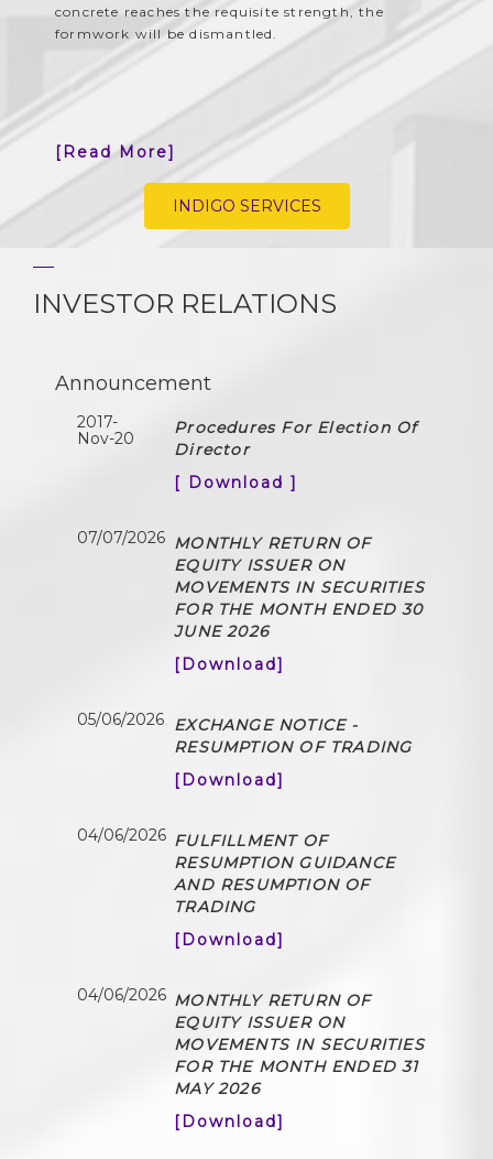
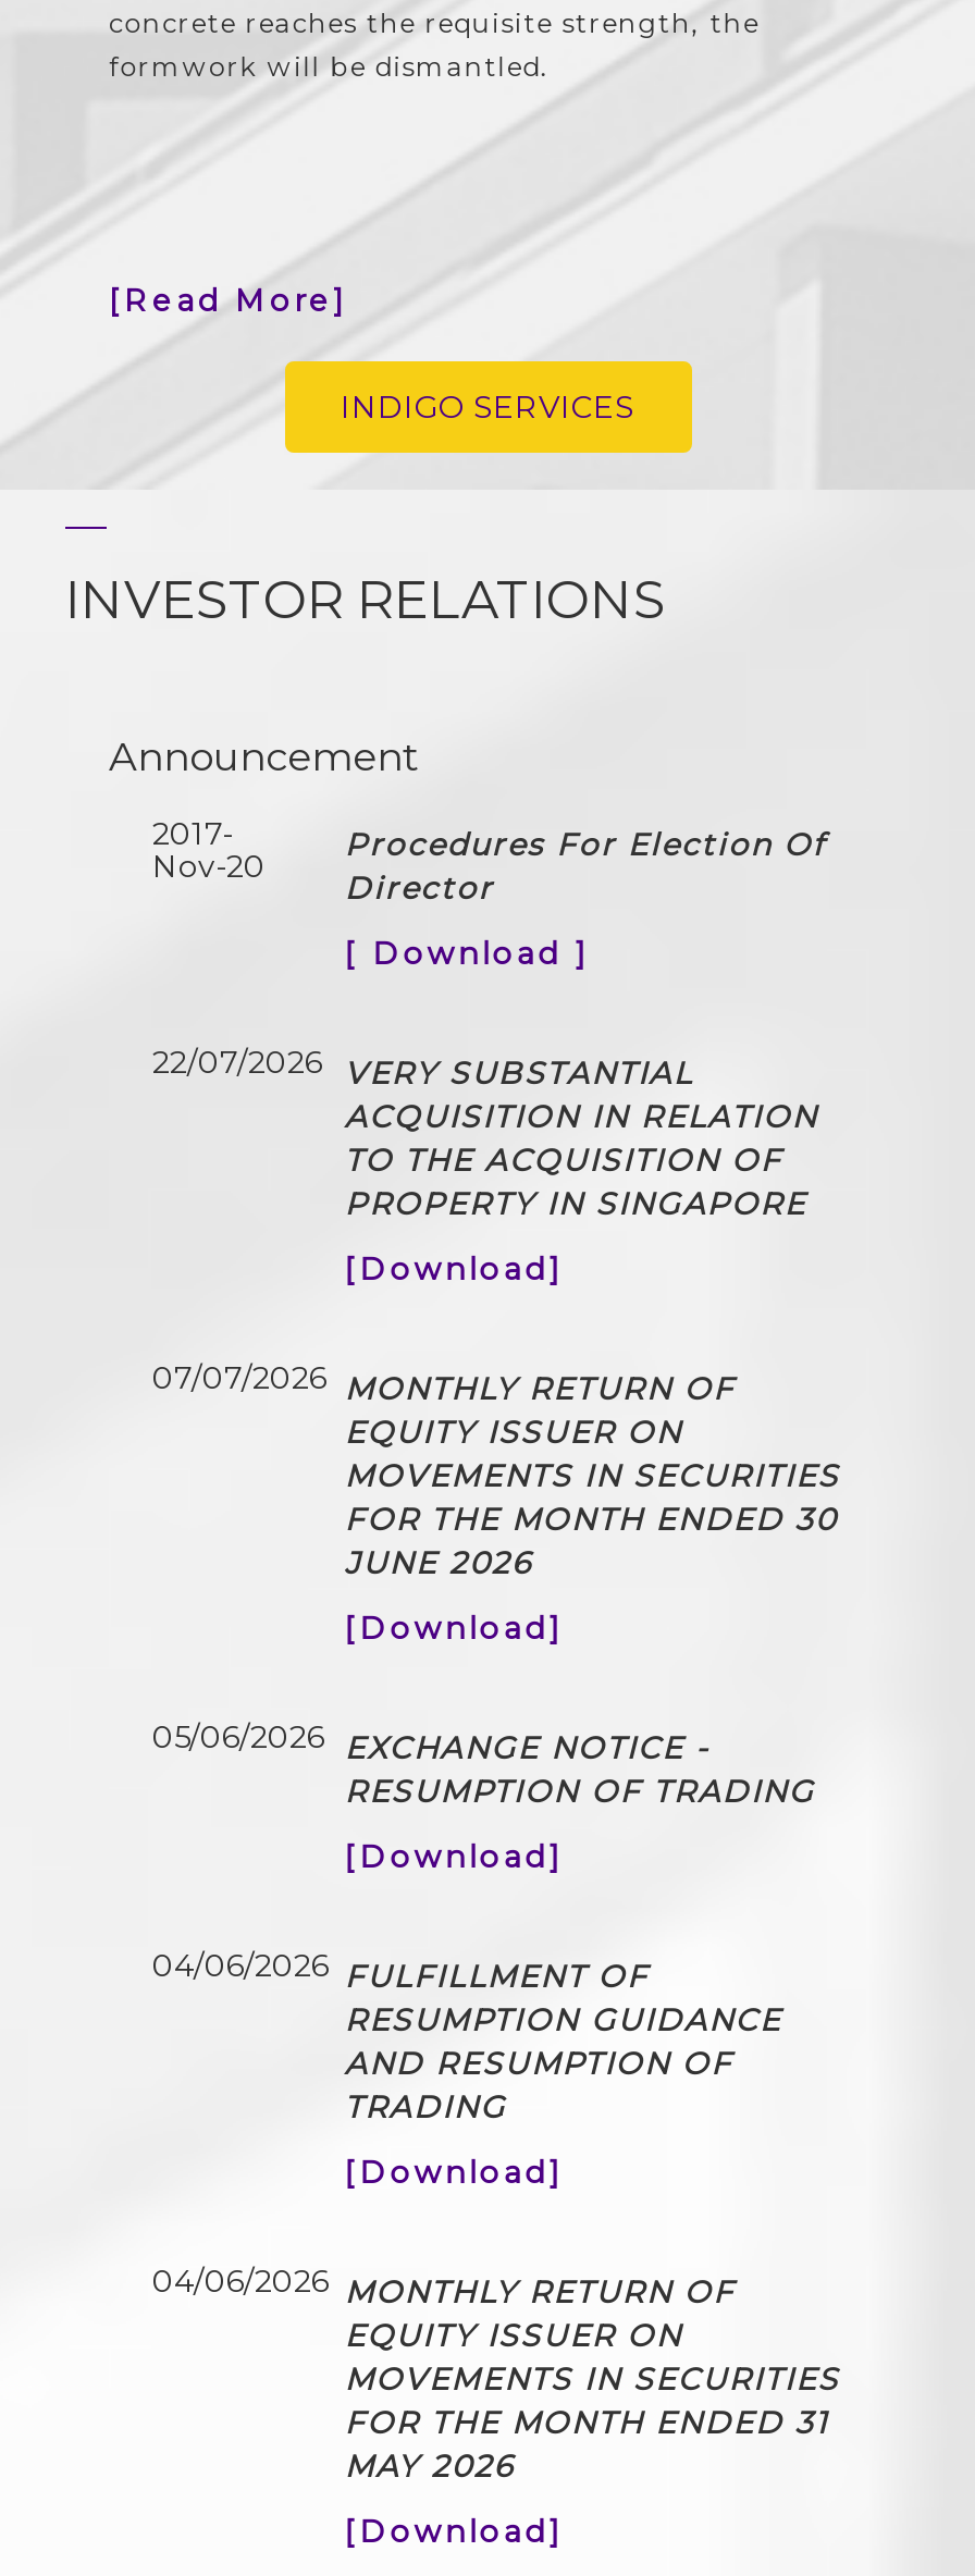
+ 22/07/2026 VERY SUBSTANTIAL
+ ACQUISITION IN RELATION
+ TO THE ACQUISITION OF
+ PROPERTY IN SINGAPORE
+ [Download]
